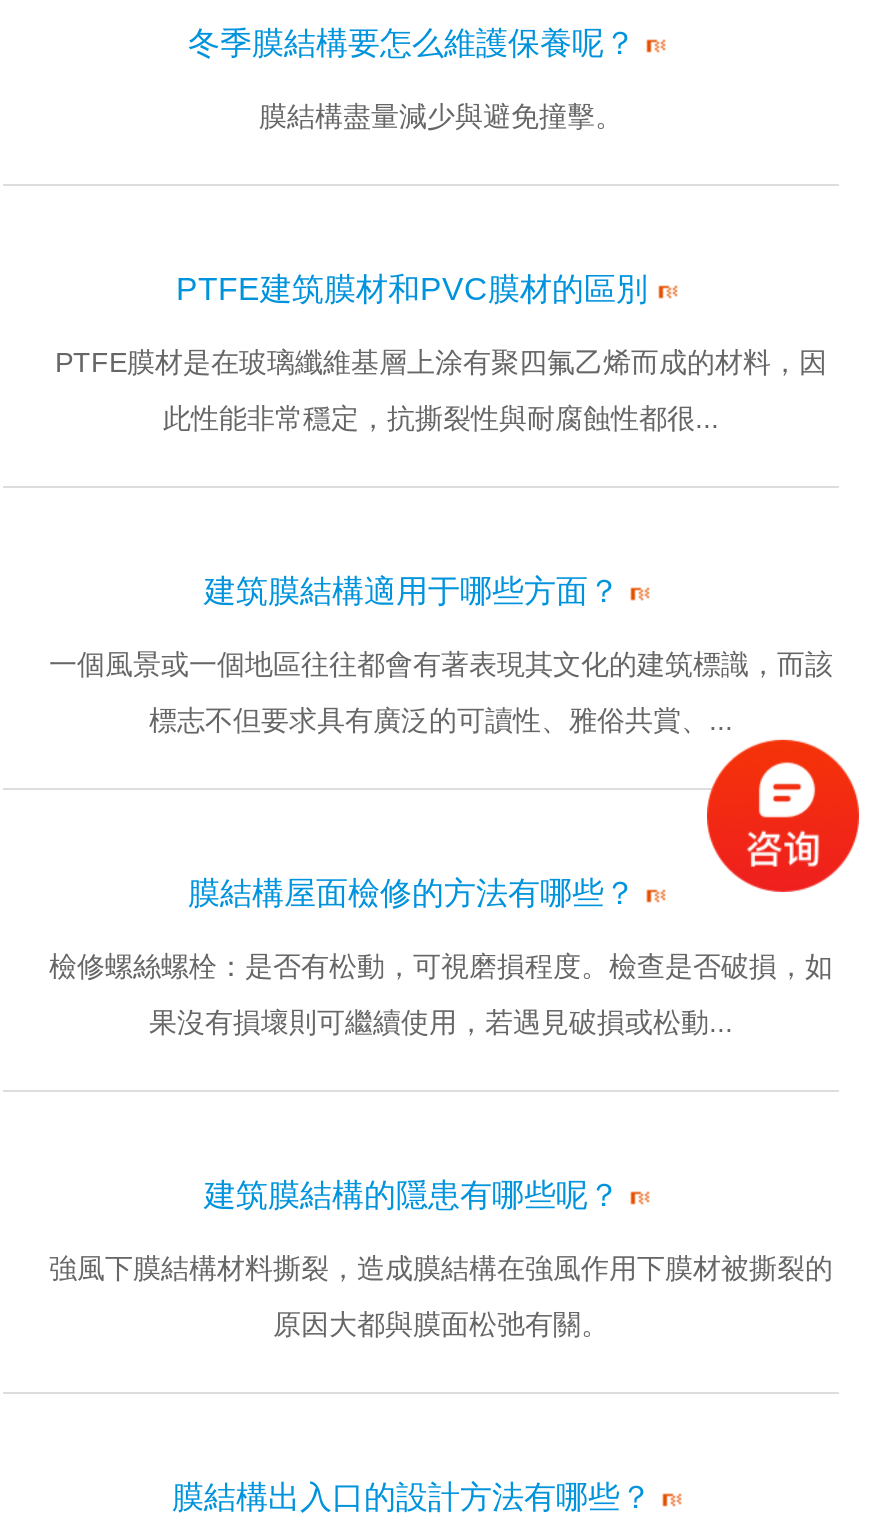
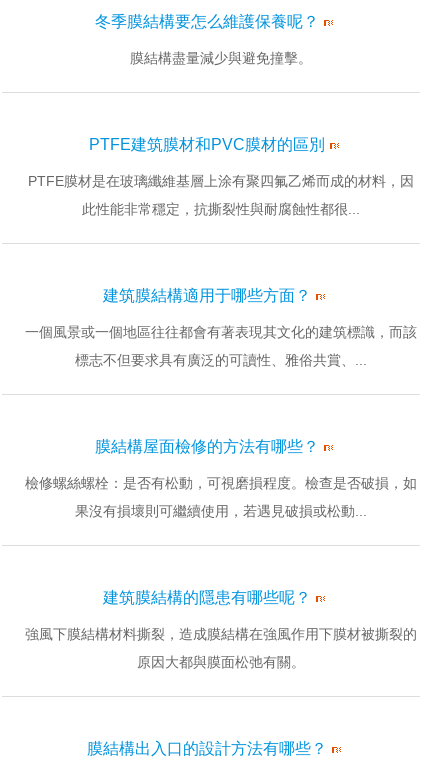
- [image]
